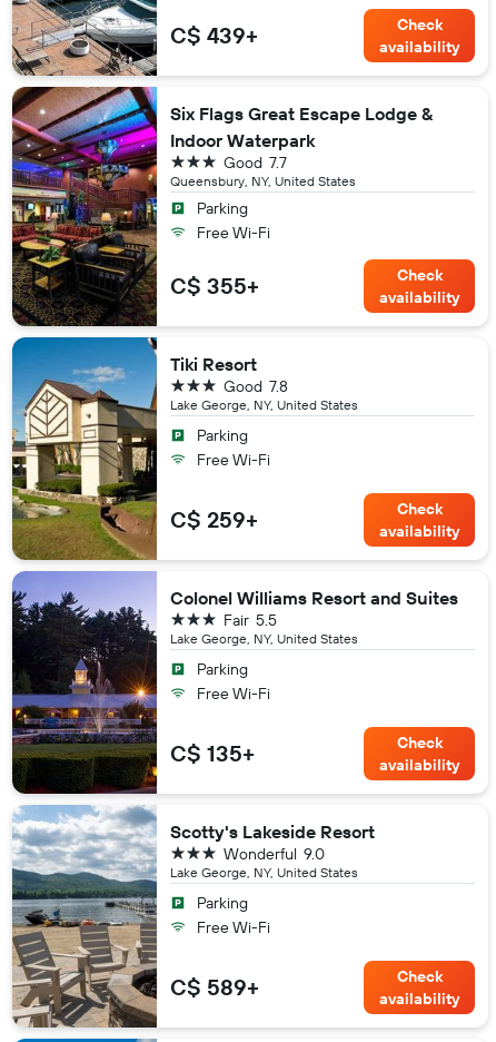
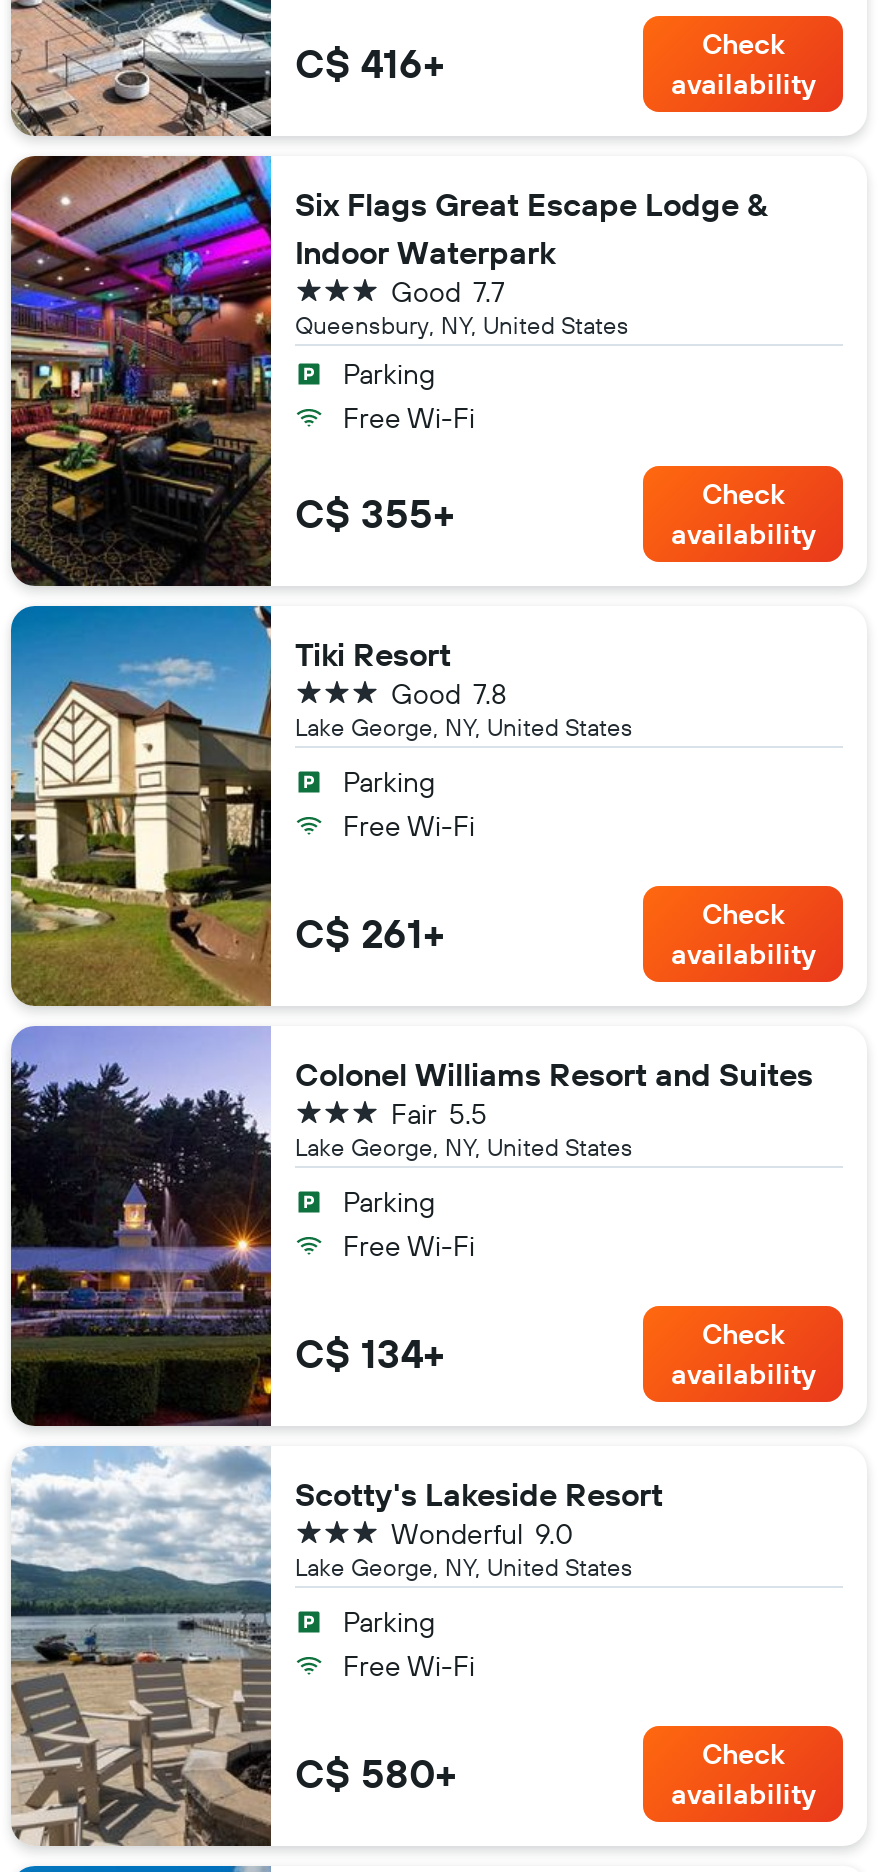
- C$ 439+
+ C$ 416+

- C$ 259+
+ C$ 261+

- C$ 135+
+ C$ 134+

- C$ 589+
+ C$ 580+
